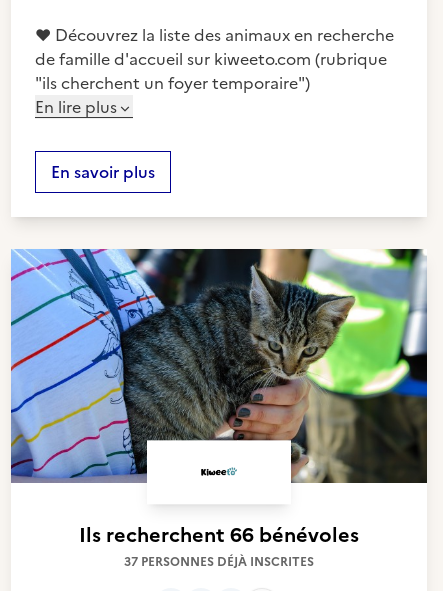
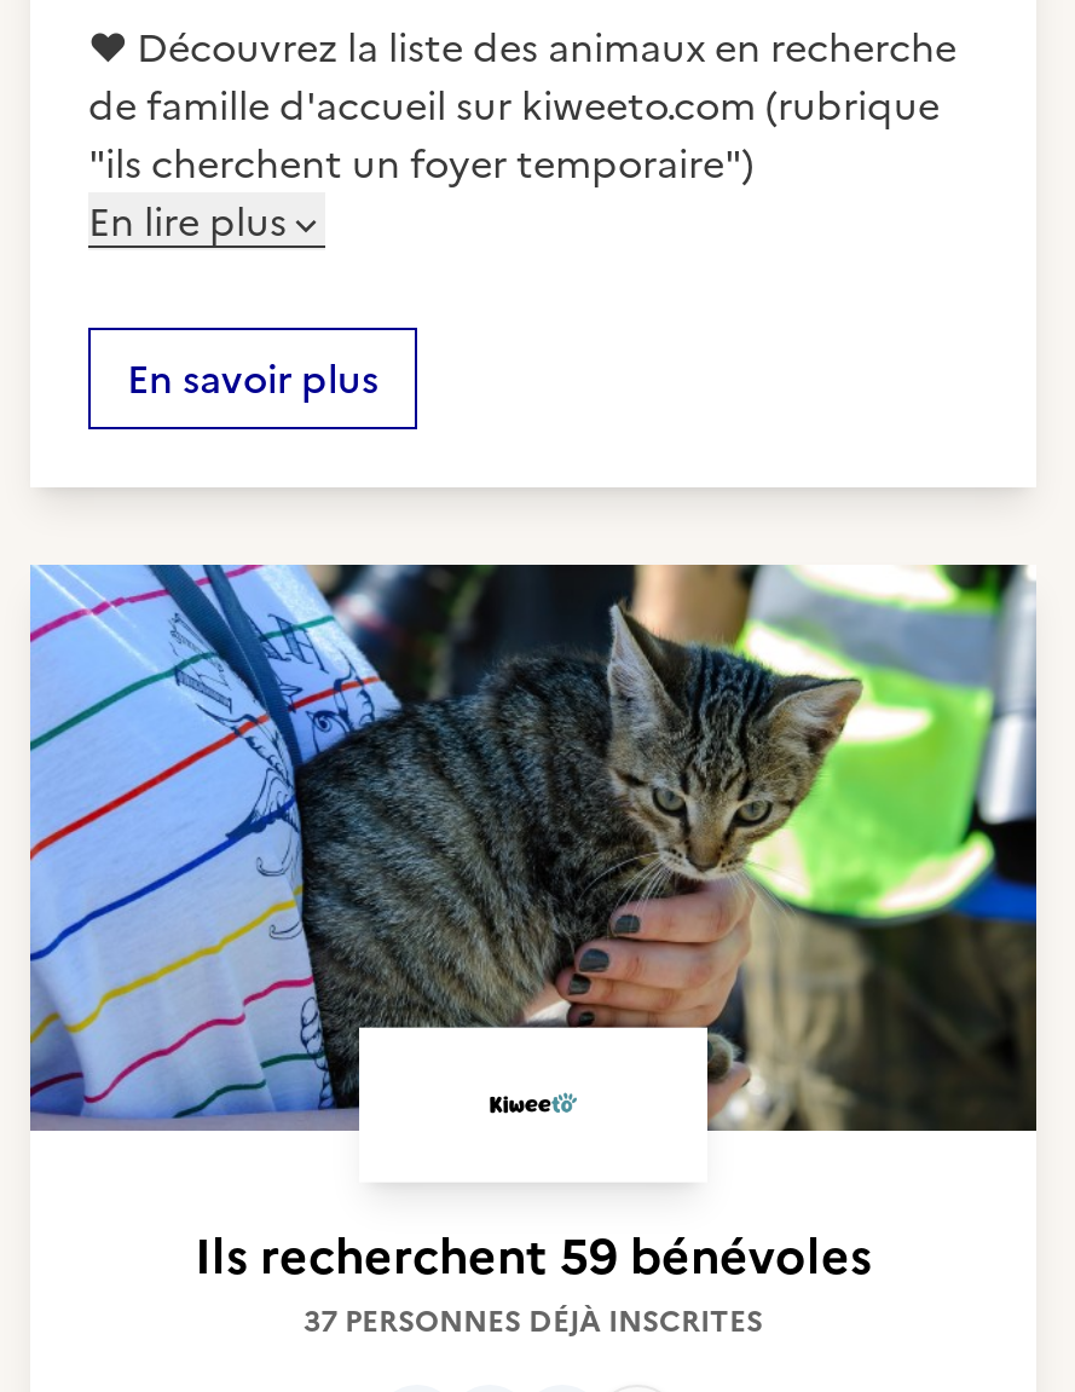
- Ils recherchent 66 bénévoles
+ Ils recherchent 59 bénévoles
